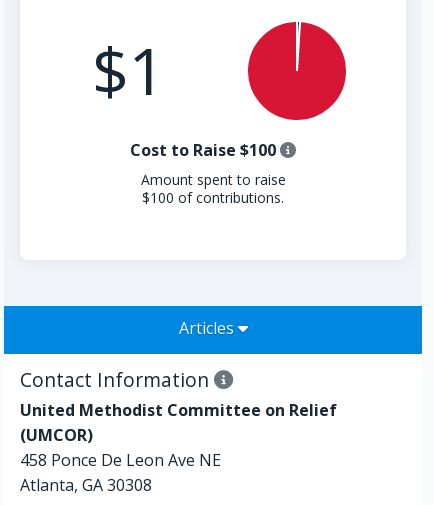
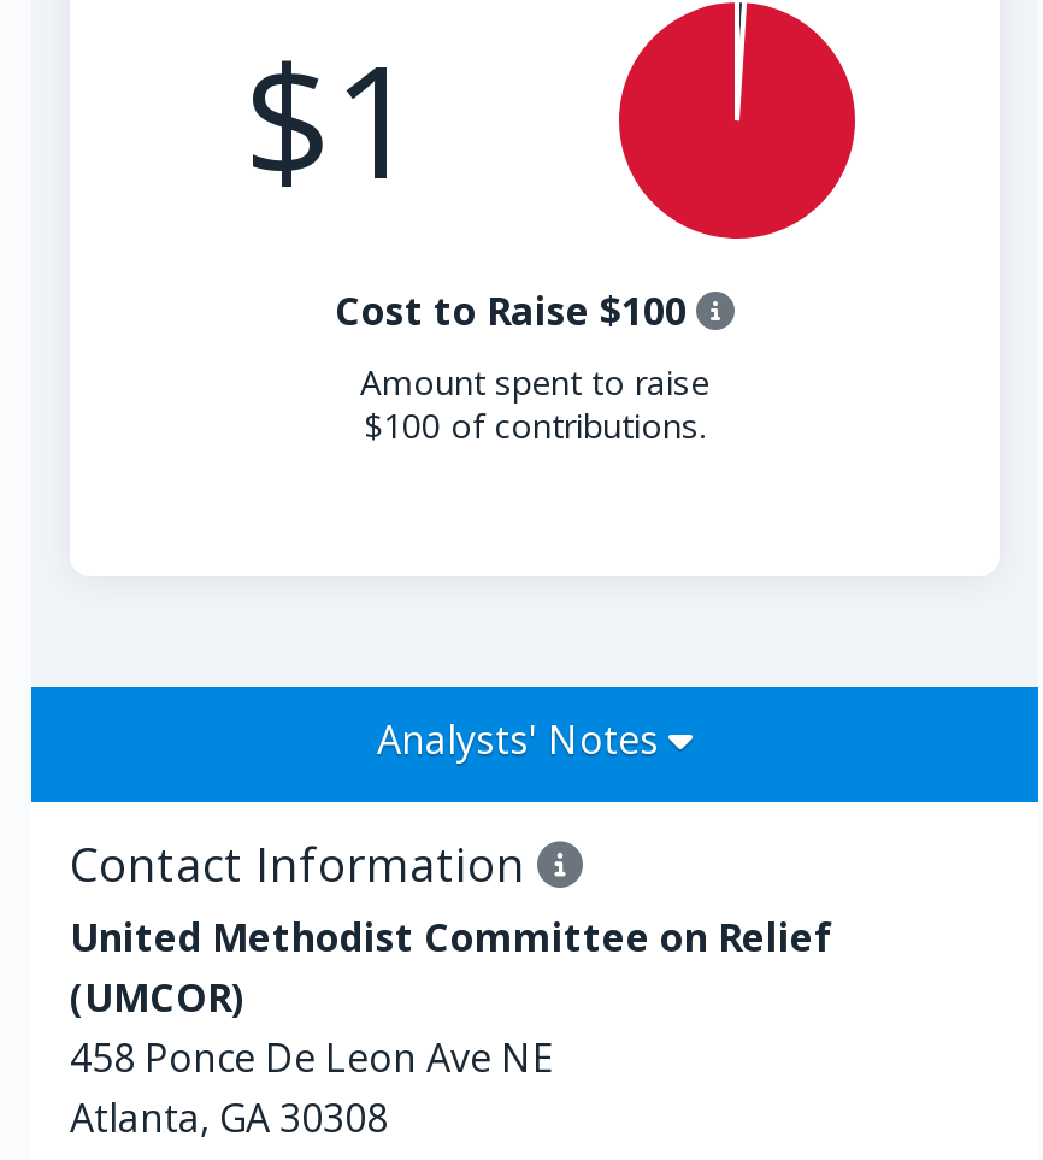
- Articles
+ Analysts' Notes
